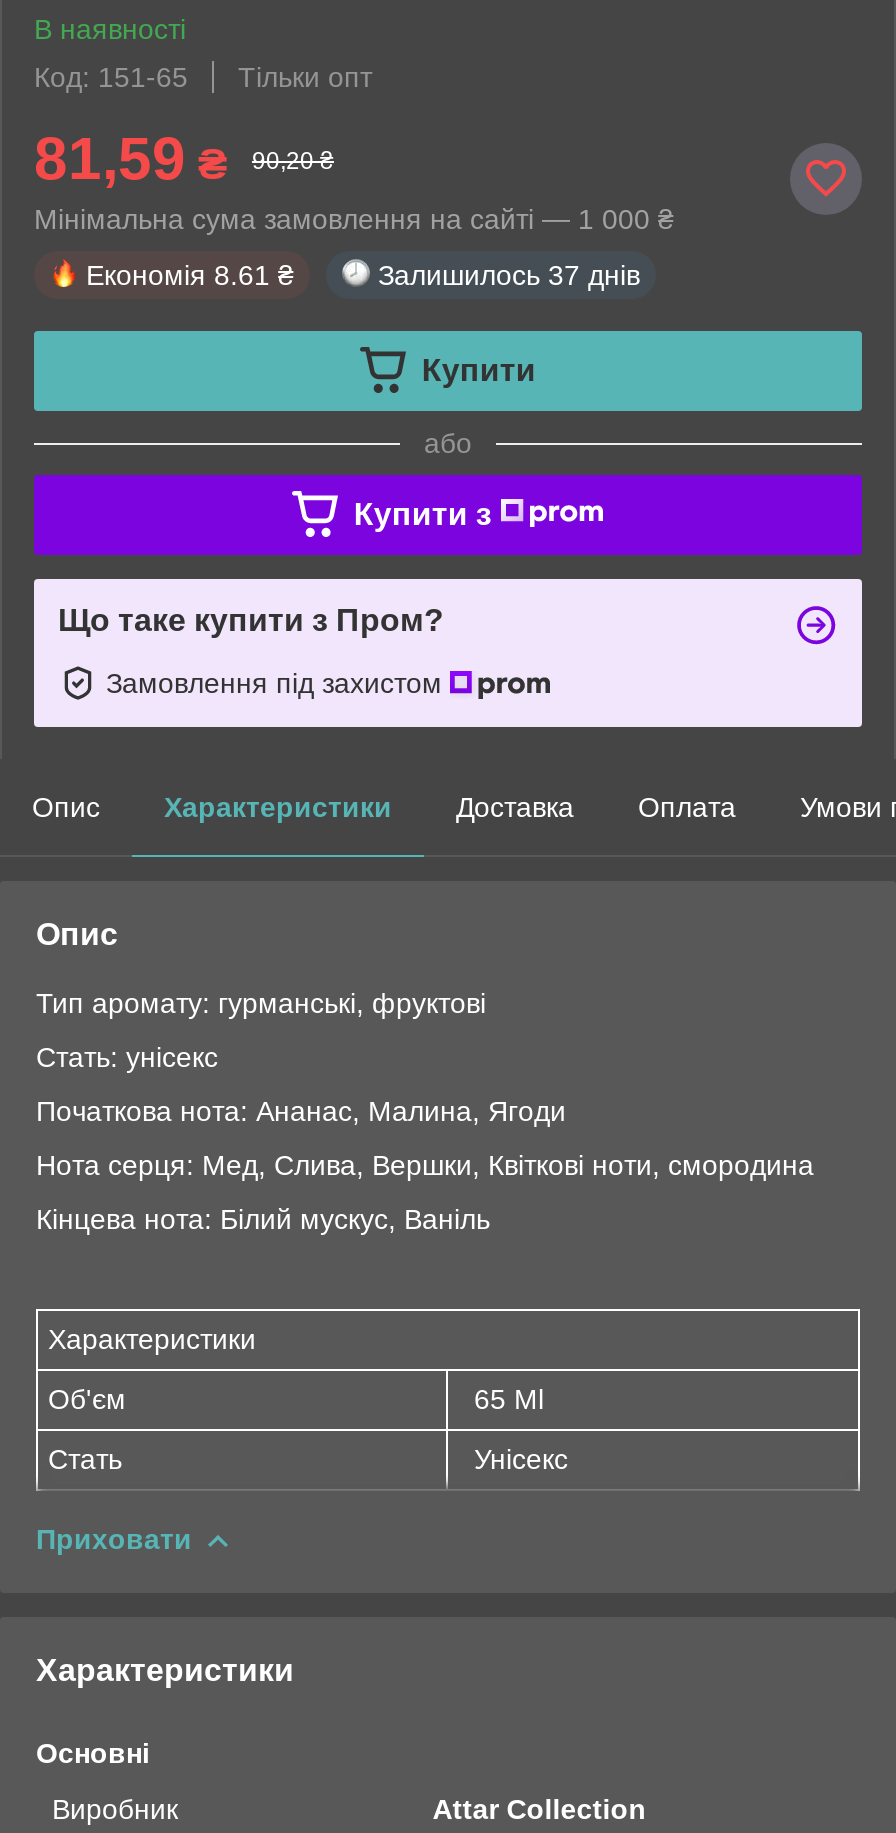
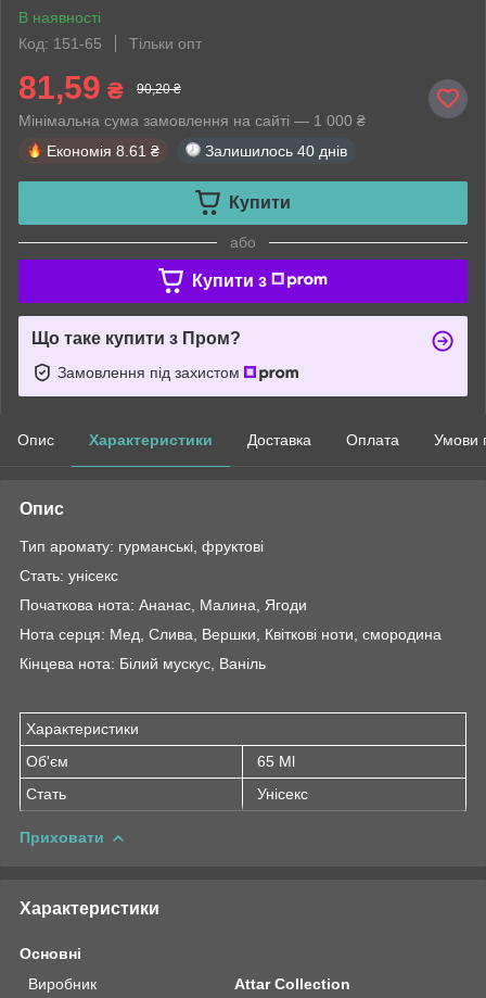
- Залишилось 37 днів
+ Залишилось 40 днів
